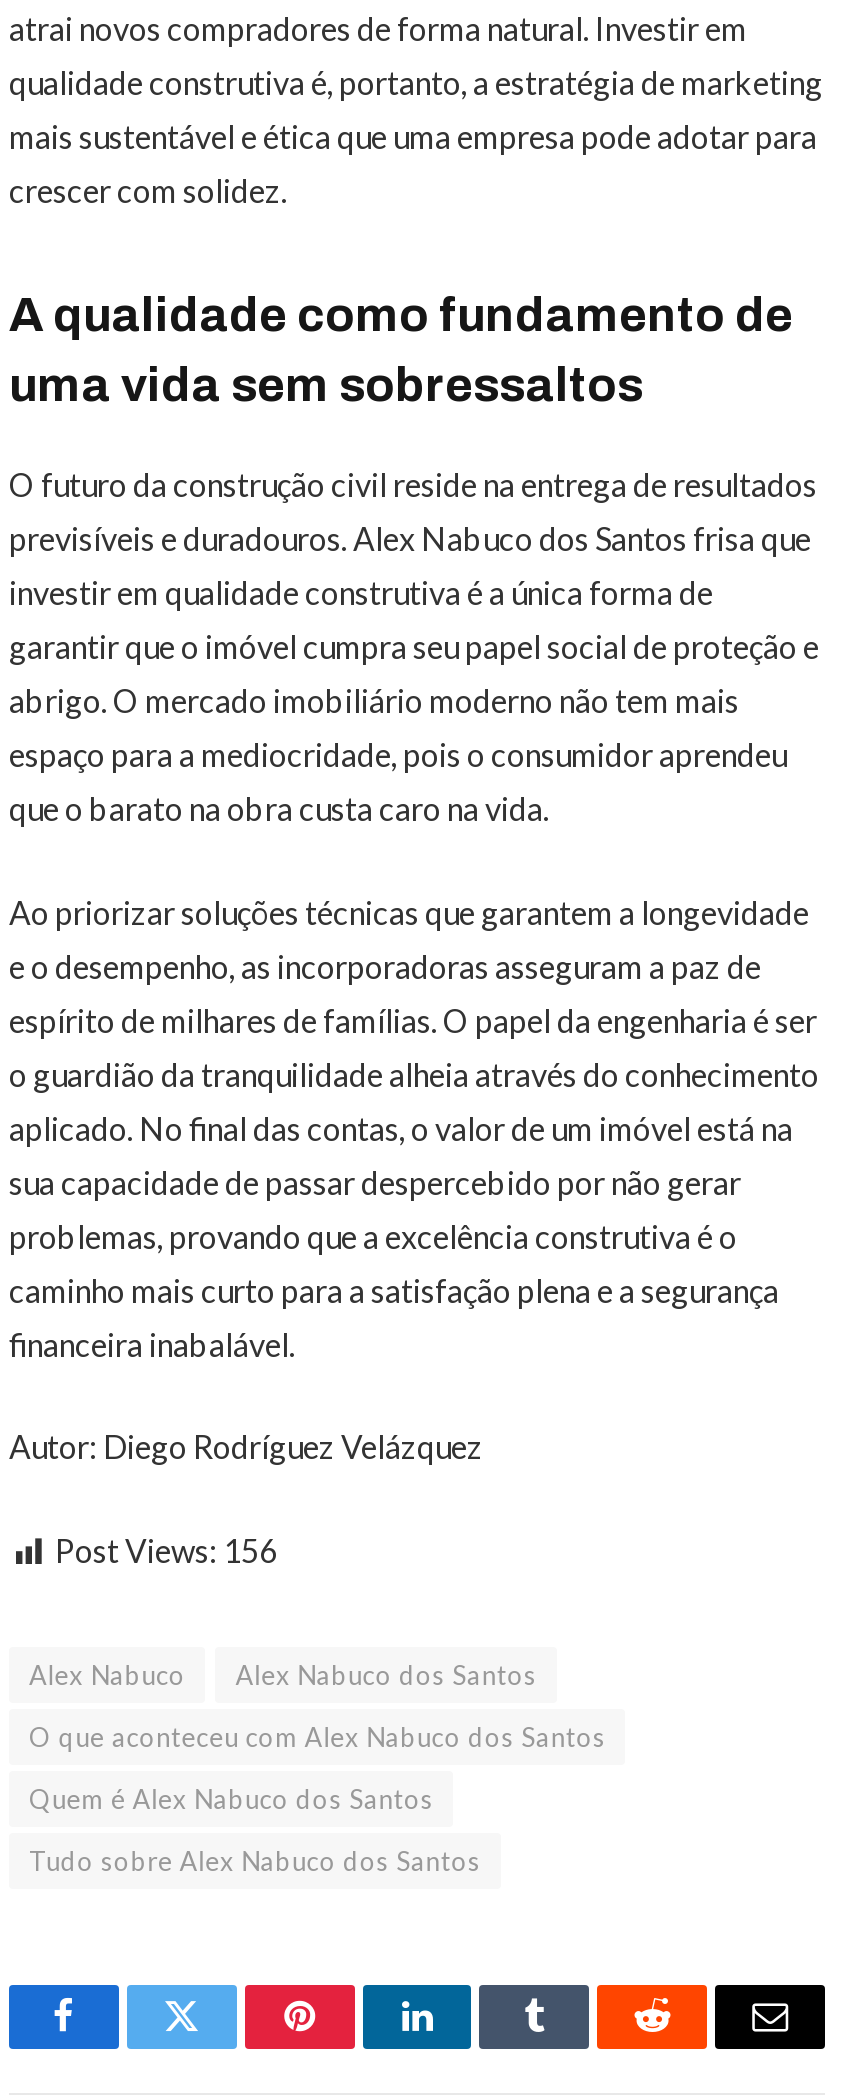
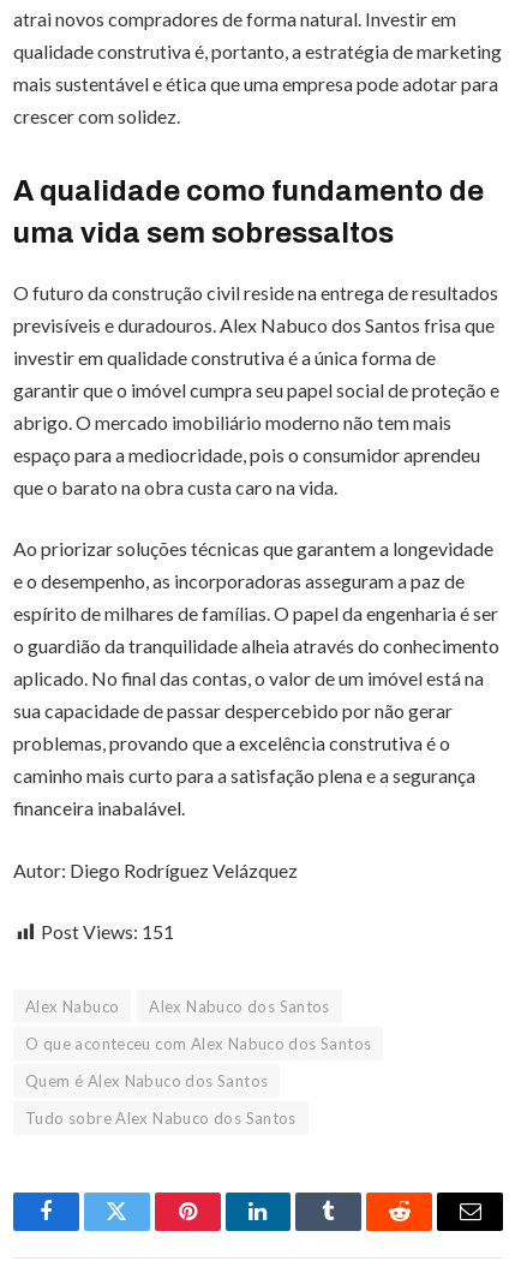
- Post Views: 156
+ Post Views: 151
